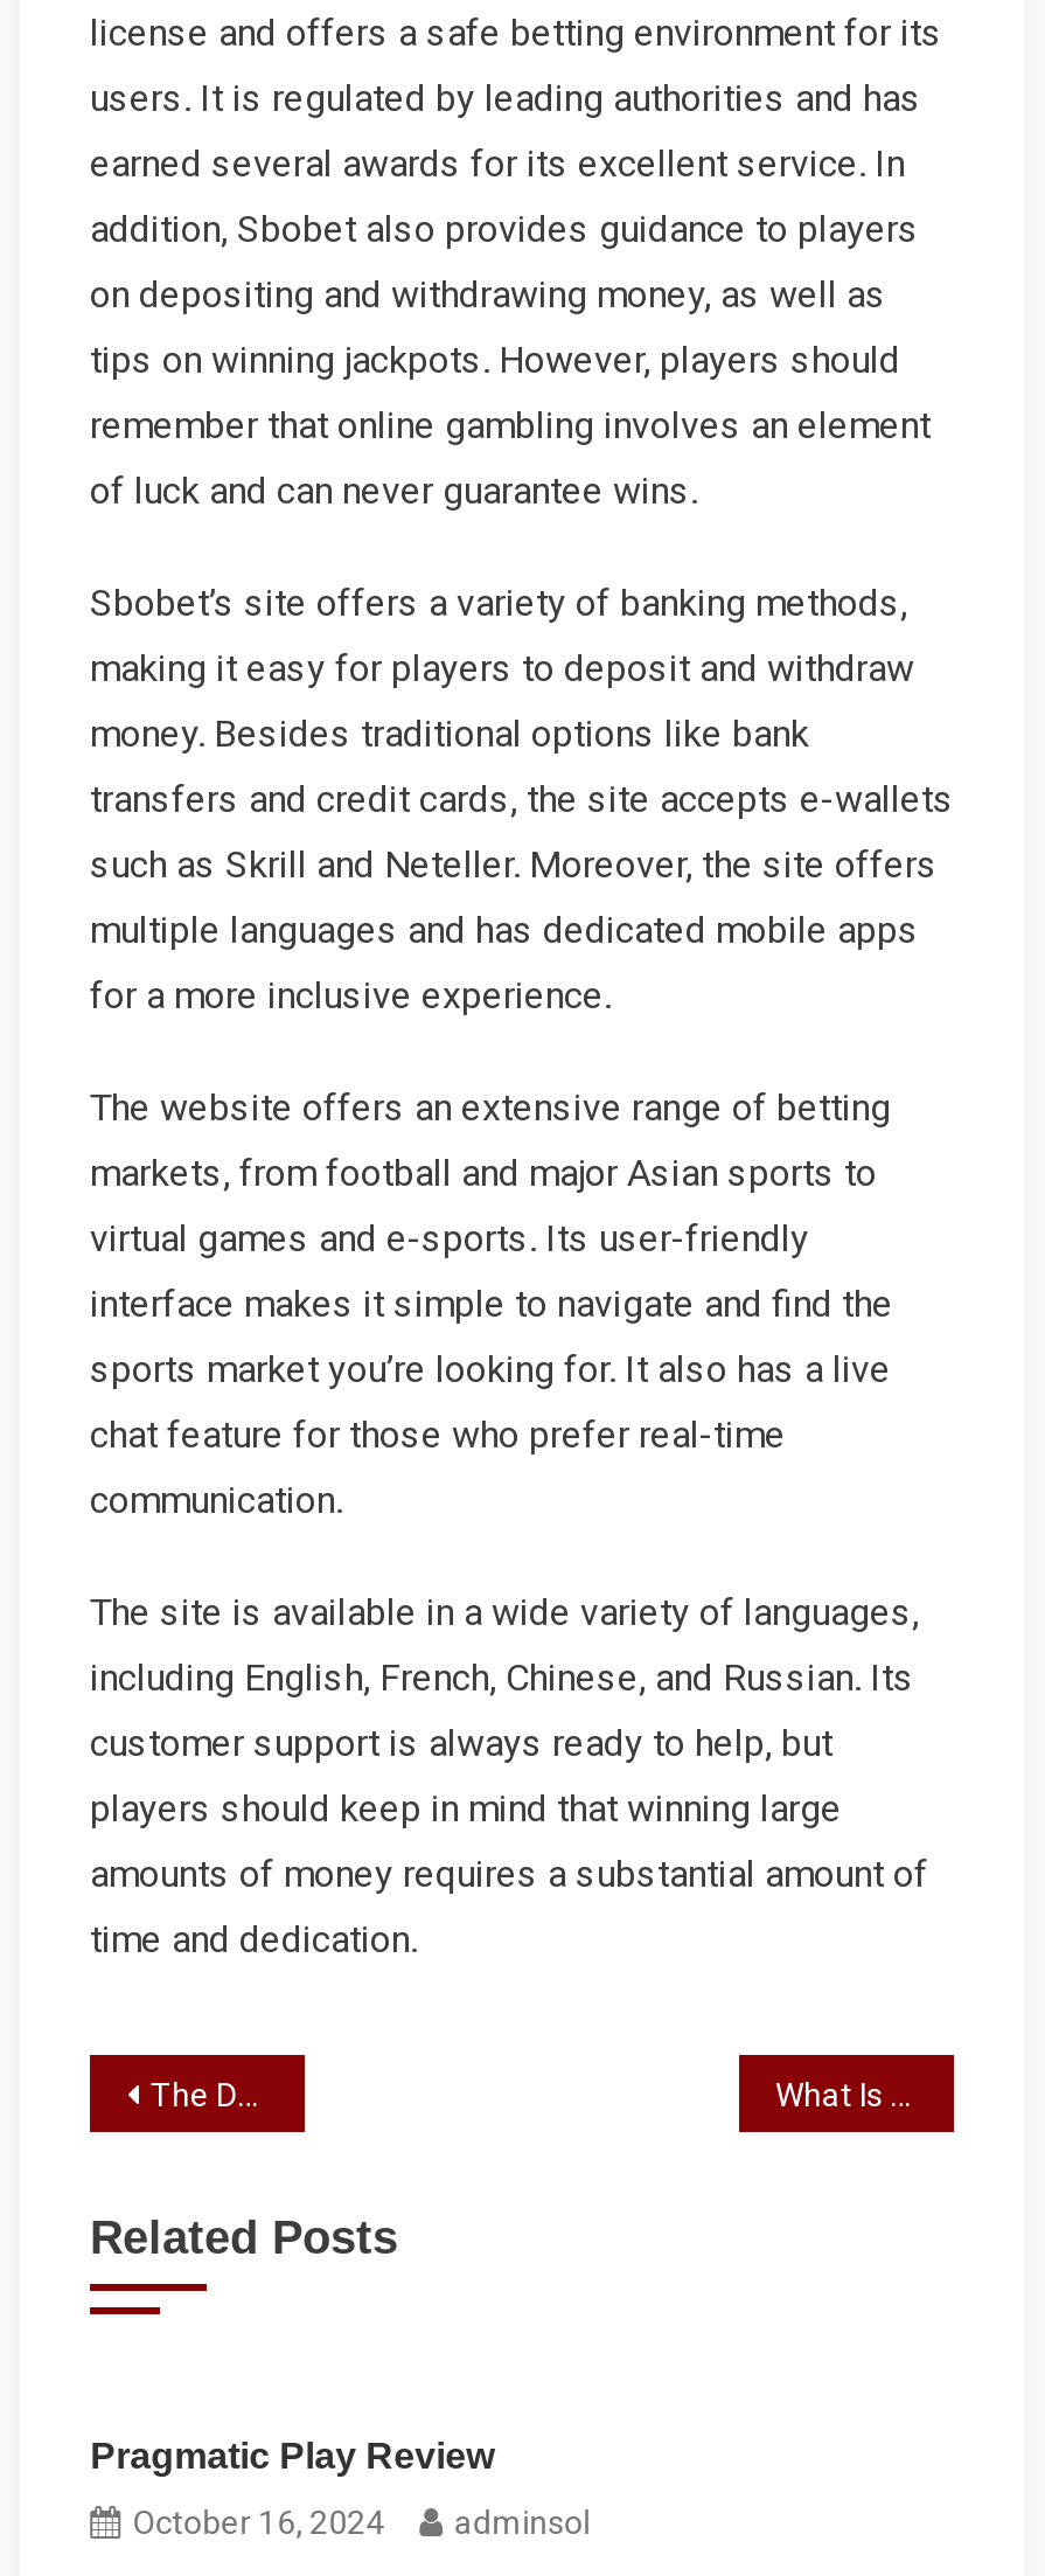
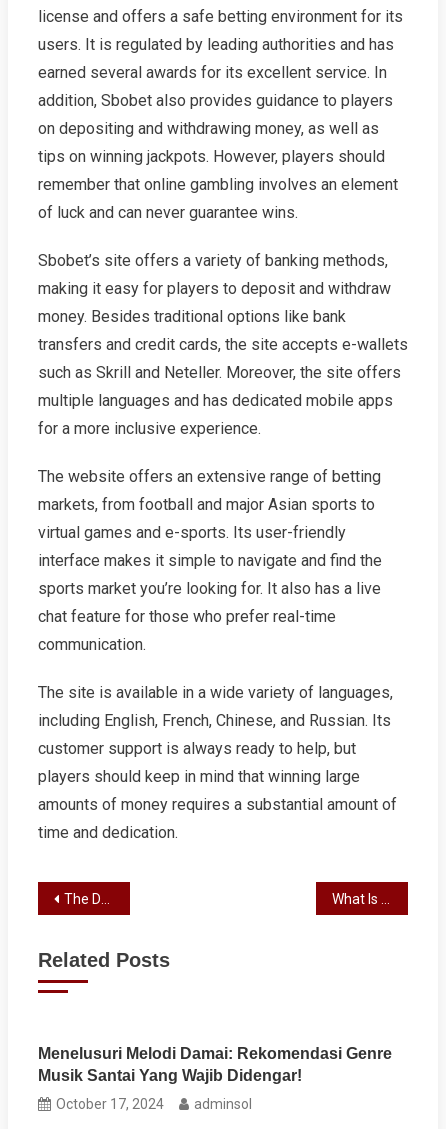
- Pragmatic Play Review
+ Menelusuri Melodi Damai: Rekomendasi Genre
+ Musik Santai Yang Wajib Didengar!

- October 16, 2024 adminsol
+ October 17, 2024 adminsol
